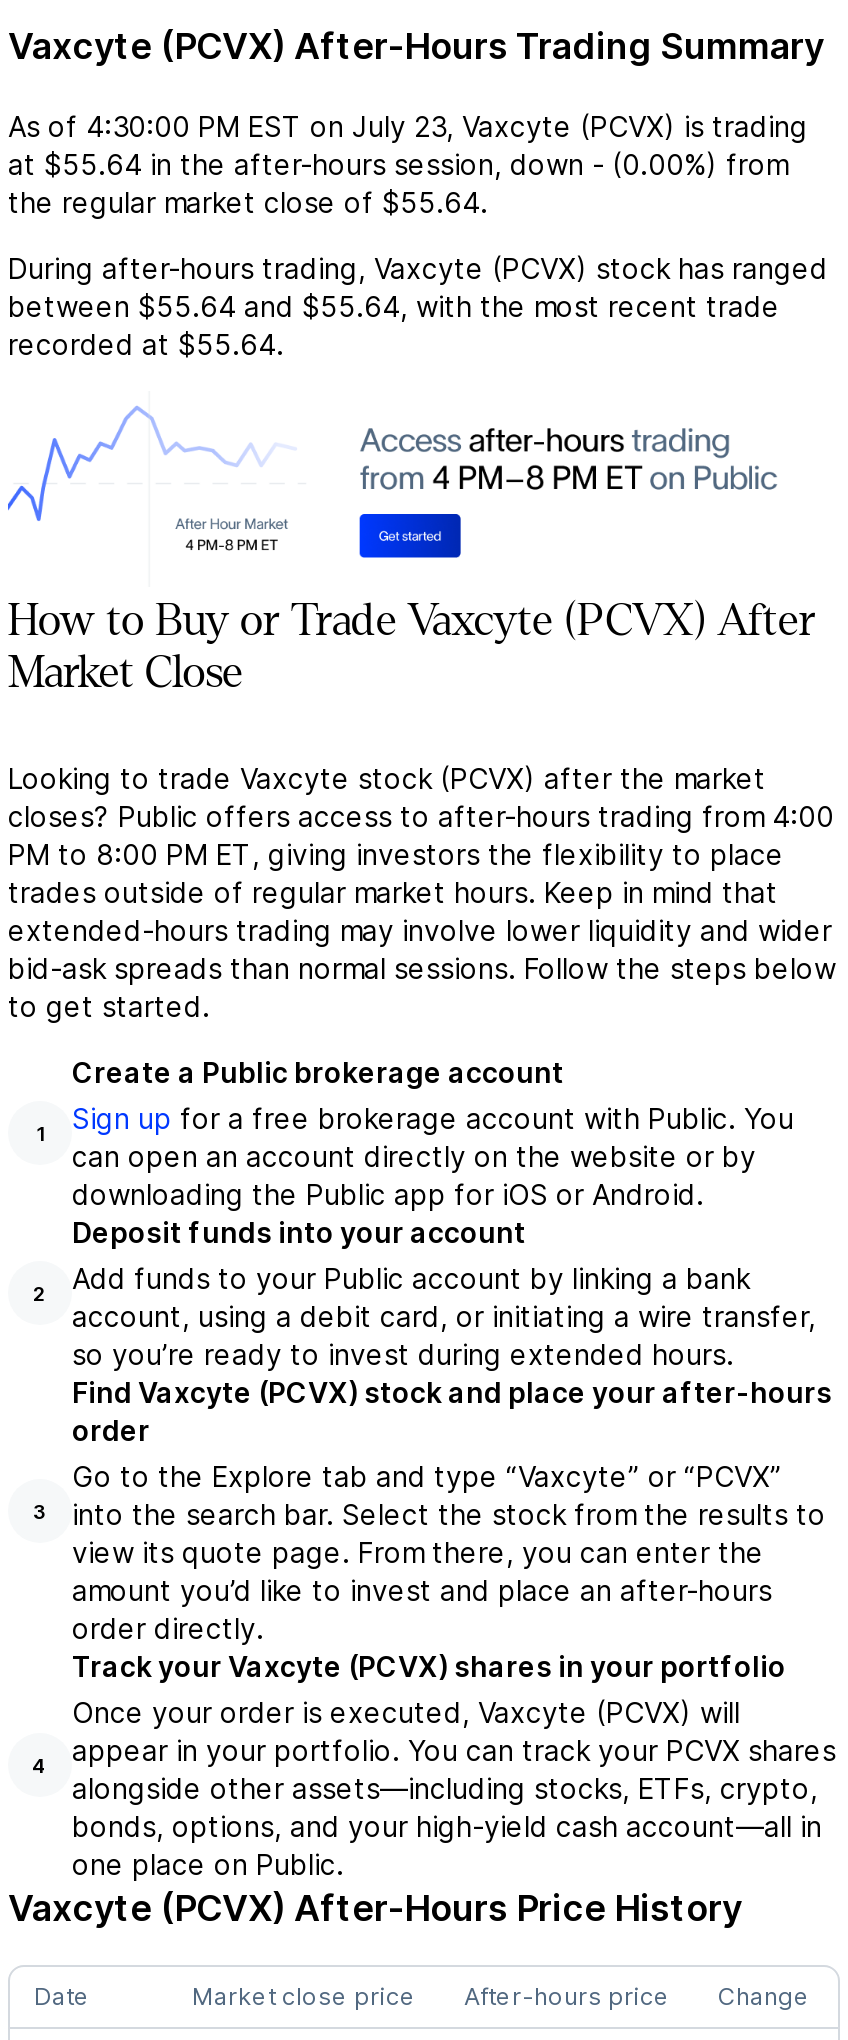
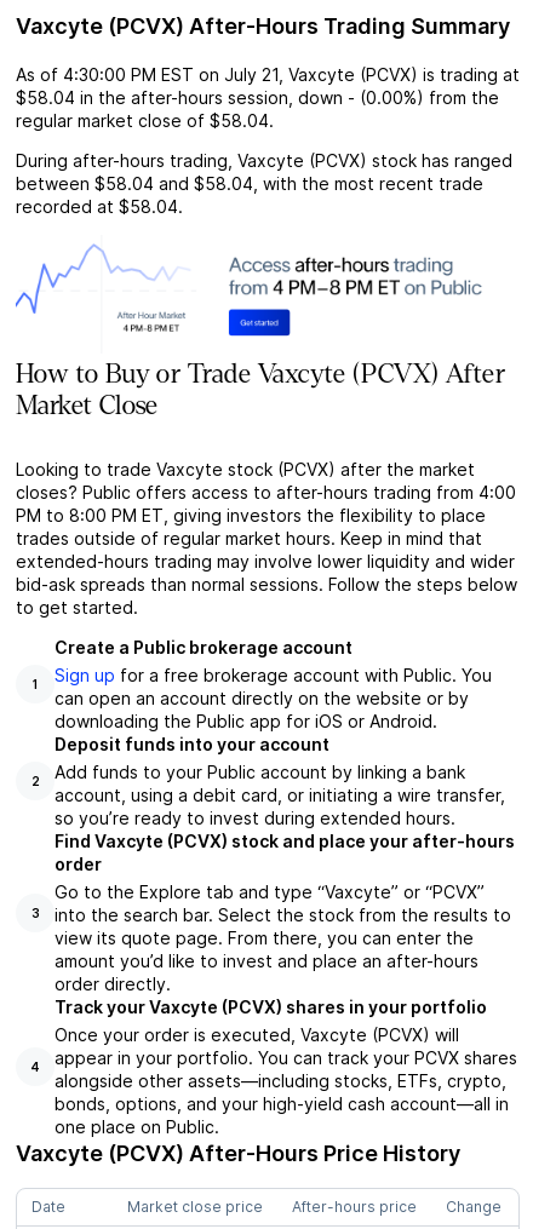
- As of 4:30:00 PM EST on July 23, Vaxcyte (PCVX) is trading
- at $55.64 in the after-hours session, down - (0.00%) from
- the regular market close of $55.64.
+ As of 4:30:00 PM EST on July 21, Vaxcyte (PCVX) is trading at
+ $58.04 in the after-hours session, down - (0.00%) from the
+ regular market close of $58.04.

- between $55.64 and $55.64, with the most recent trade
+ between $58.04 and $58.04, with the most recent trade

- recorded at $55.64.
+ recorded at $58.04.
